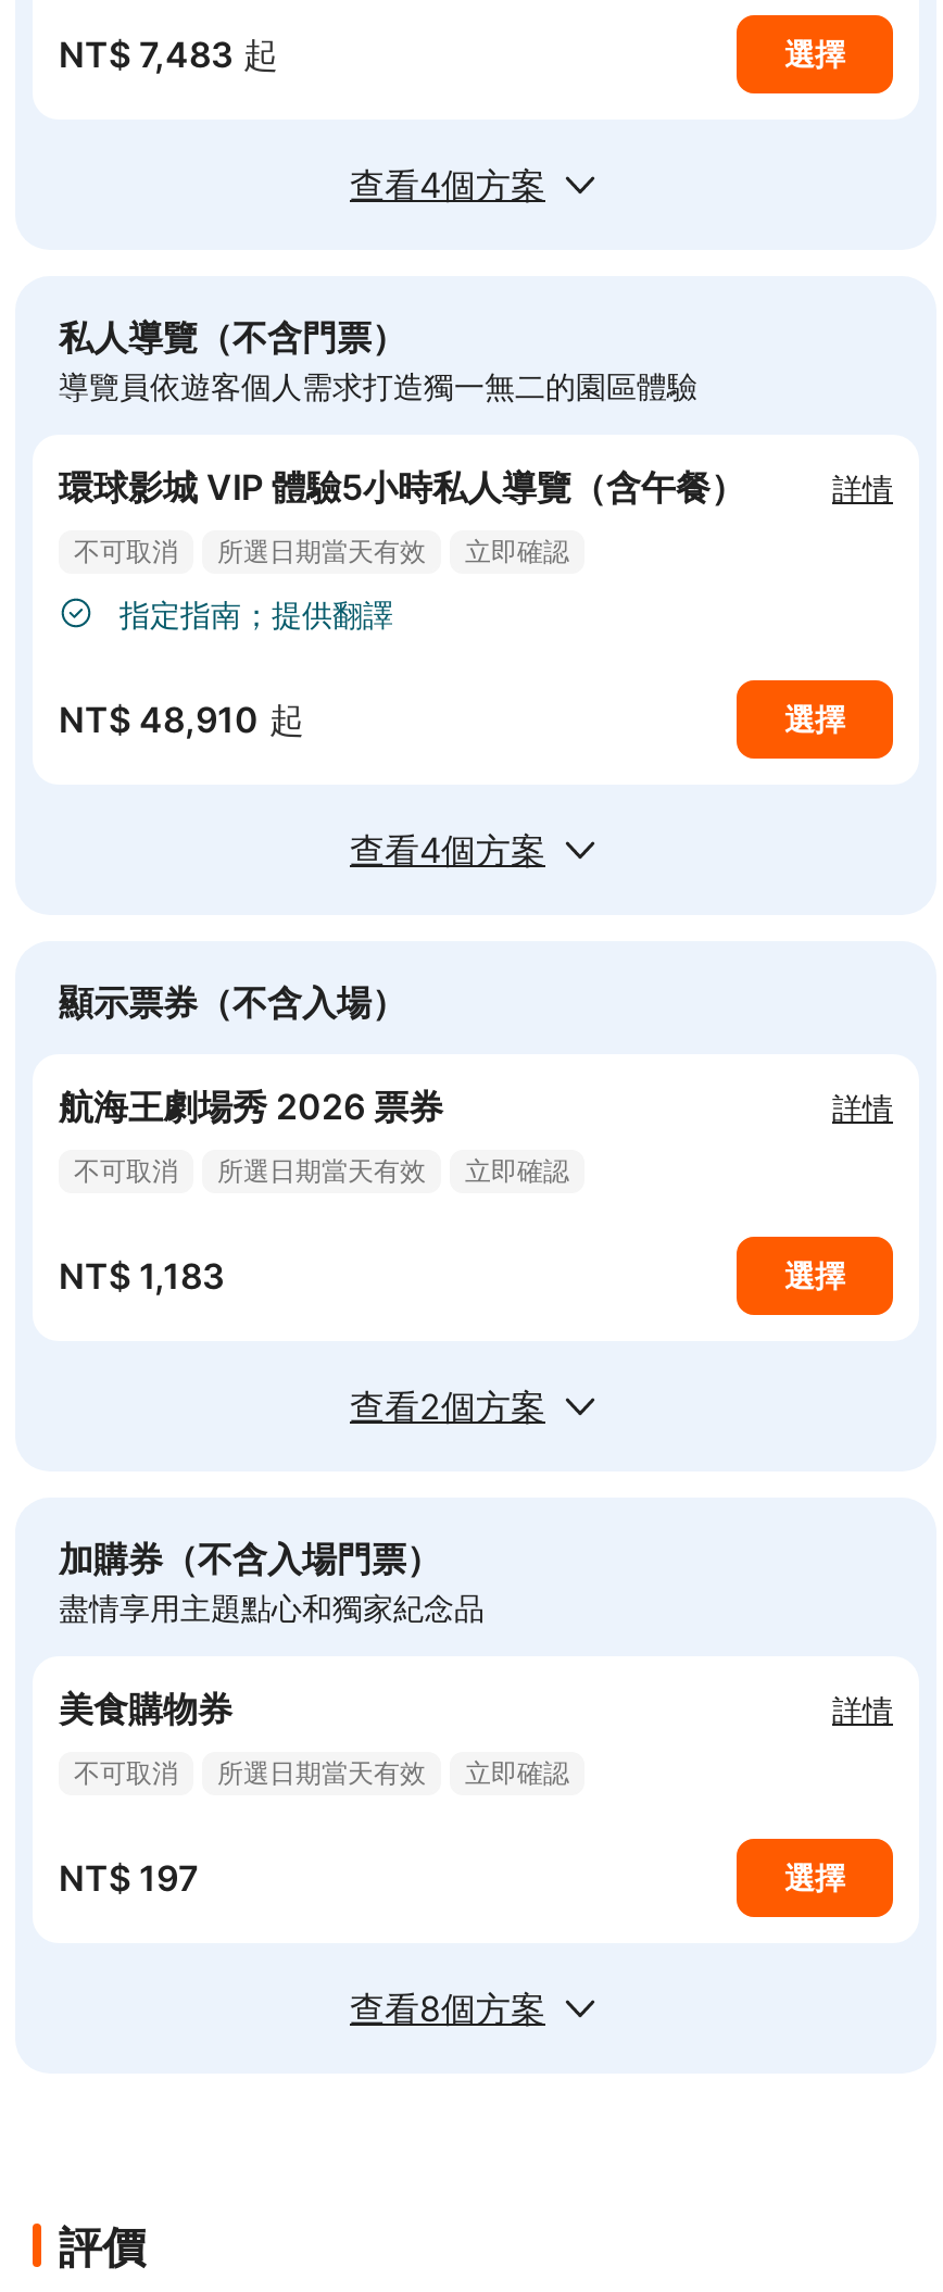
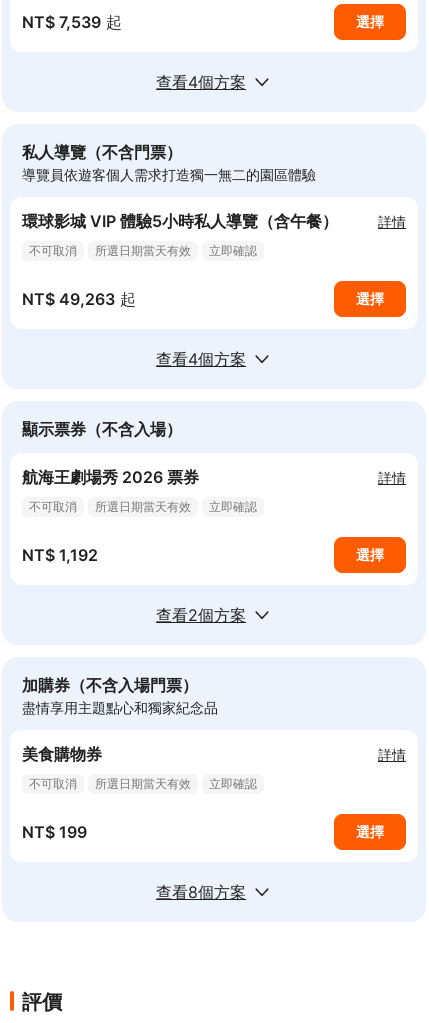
- NT$ 7,483起
+ NT$ 7,539起

- 指定指南；提供翻譯
- NT$ 48,910起
+ NT$ 49,263起

- NT$ 1,183
+ NT$ 1,192

- NT$ 197
+ NT$ 199
